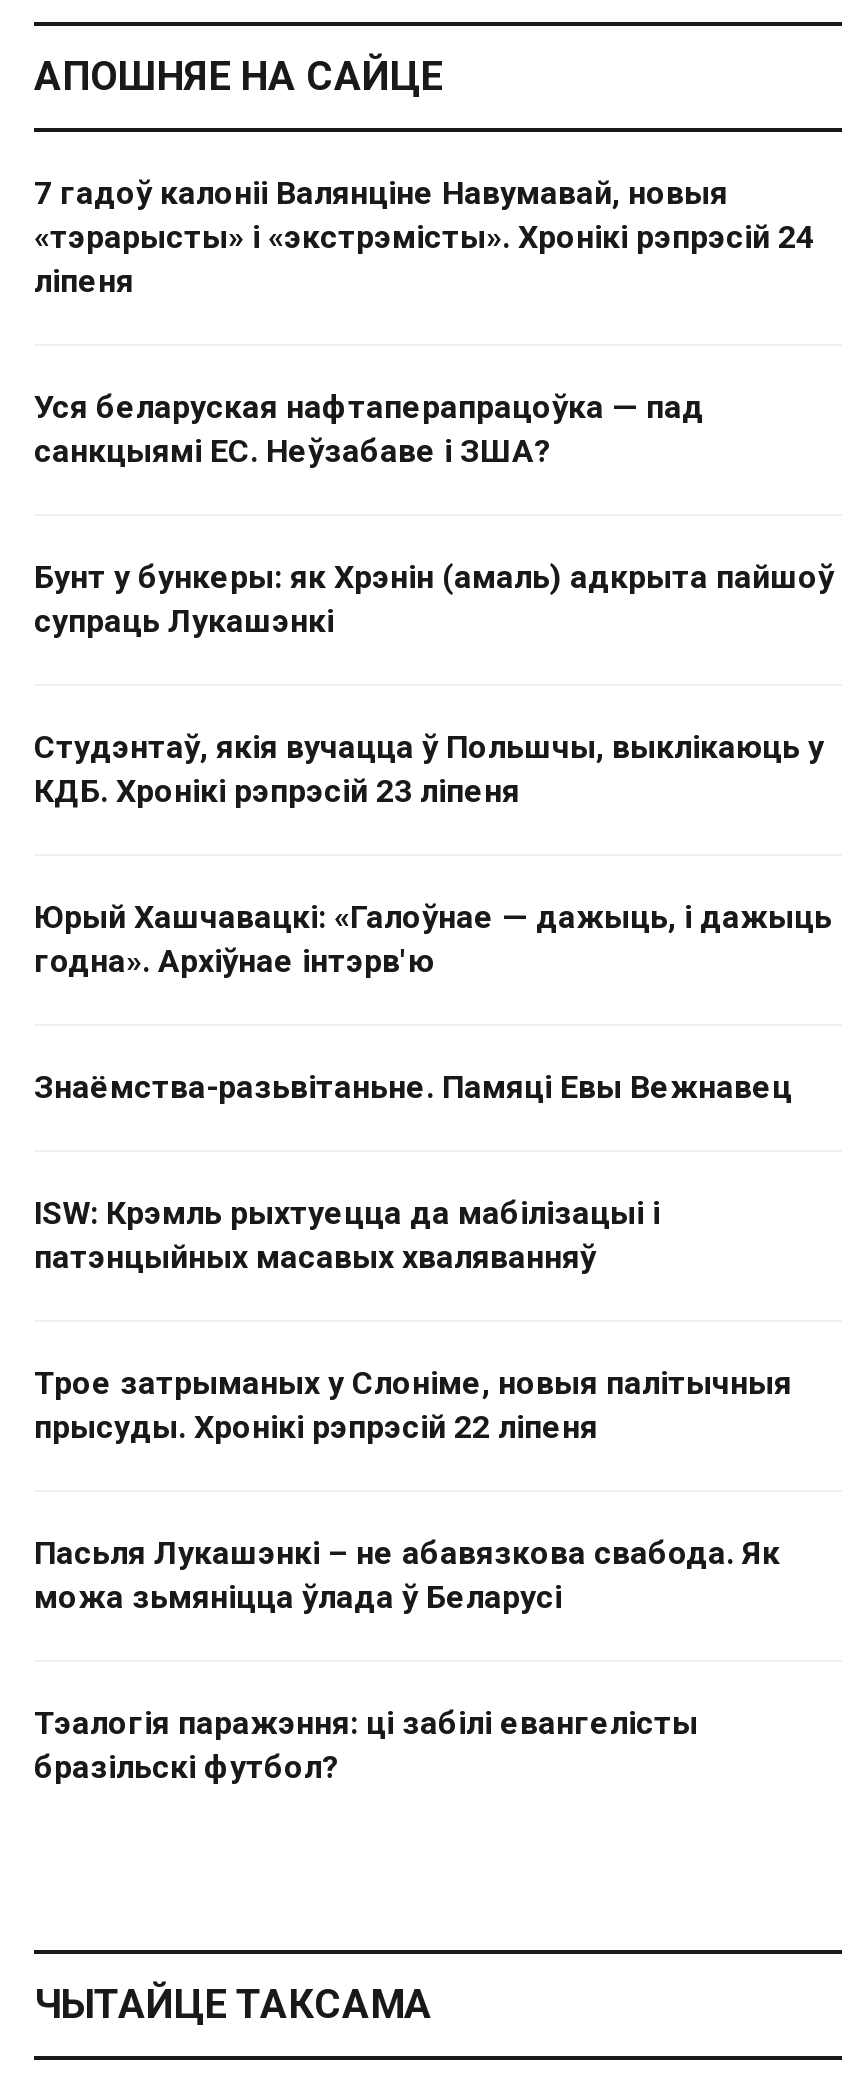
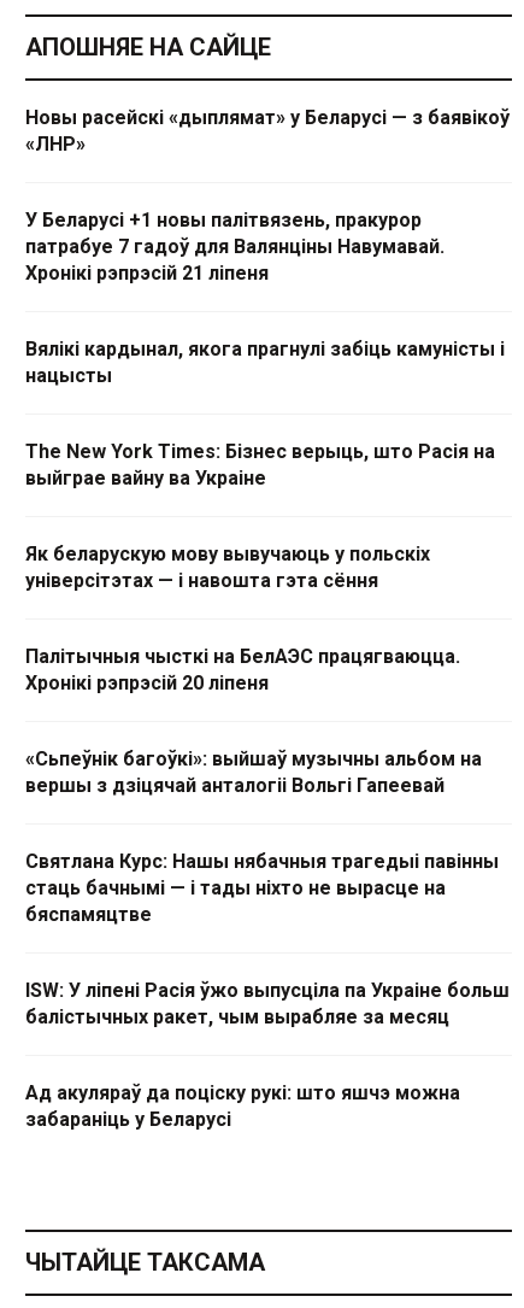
- 7 гадоў калоніі Валянціне Навумавай, новыя
- «тэрарысты» і «экстрэмісты». Хронікі рэпрэсій 24
- ліпеня
+ Новы расейскі «дыплямат» у Беларусі — з баявікоў
+ «ЛНР»

- Уся беларуская нафтаперапрацоўка — пад
- санкцыямі ЕС. Неўзабаве і ЗША?
+ У Беларусі +1 новы палітвязень, пракурор
+ патрабуе 7 гадоў для Валянціны Навумавай.
+ Хронікі рэпрэсій 21 ліпеня

- Бунт у бункеры: як Хрэнін (амаль) адкрыта пайшоў
- супраць Лукашэнкі
+ Вялікі кардынал, якога прагнулі забіць камуністы і
+ нацысты

- Студэнтаў, якія вучацца ў Польшчы, выклікаюць у
- КДБ. Хронікі рэпрэсій 23 ліпеня
+ The New York Times: Бізнес верыць, што Расія на
+ выйграе вайну ва Украіне

- Юрый Хашчавацкі: «Галоўнае — дажыць, і дажыць
- годна». Архіўнае інтэрв'ю
+ Як беларускую мову вывучаюць у польскіх
+ універсітэтах — і навошта гэта сёння

- Знаёмства-разьвітаньне. Памяці Евы Вежнавец
+ Палітычныя чысткі на БелАЭС працягваюцца.
+ Хронікі рэпрэсій 20 ліпеня

- ISW: Крэмль рыхтуецца да мабілізацыі і
- патэнцыйных масавых хваляванняў
+ «Сьпеўнік багоўкі»: выйшаў музычны альбом на
+ вершы з дзіцячай анталогіі Вольгі Гапеевай

- Трое затрыманых у Слоніме, новыя палітычныя
- прысуды. Хронікі рэпрэсій 22 ліпеня
+ Святлана Курс: Нашы нябачныя трагедыі павінны
+ стаць бачнымі — і тады ніхто не вырасце на
+ бяспамяцтве

- Пасьля Лукашэнкі – не абавязкова свабода. Як
- можа зьмяніцца ўлада ў Беларусі
+ ISW: У ліпені Расія ўжо выпусціла па Украіне больш
+ балістычных ракет, чым вырабляе за месяц

- Тэалогія паражэння: ці забілі евангелісты
- бразільскі футбол?
+ Ад акуляраў да поціску рукі: што яшчэ можна
+ забараніць у Беларусі
